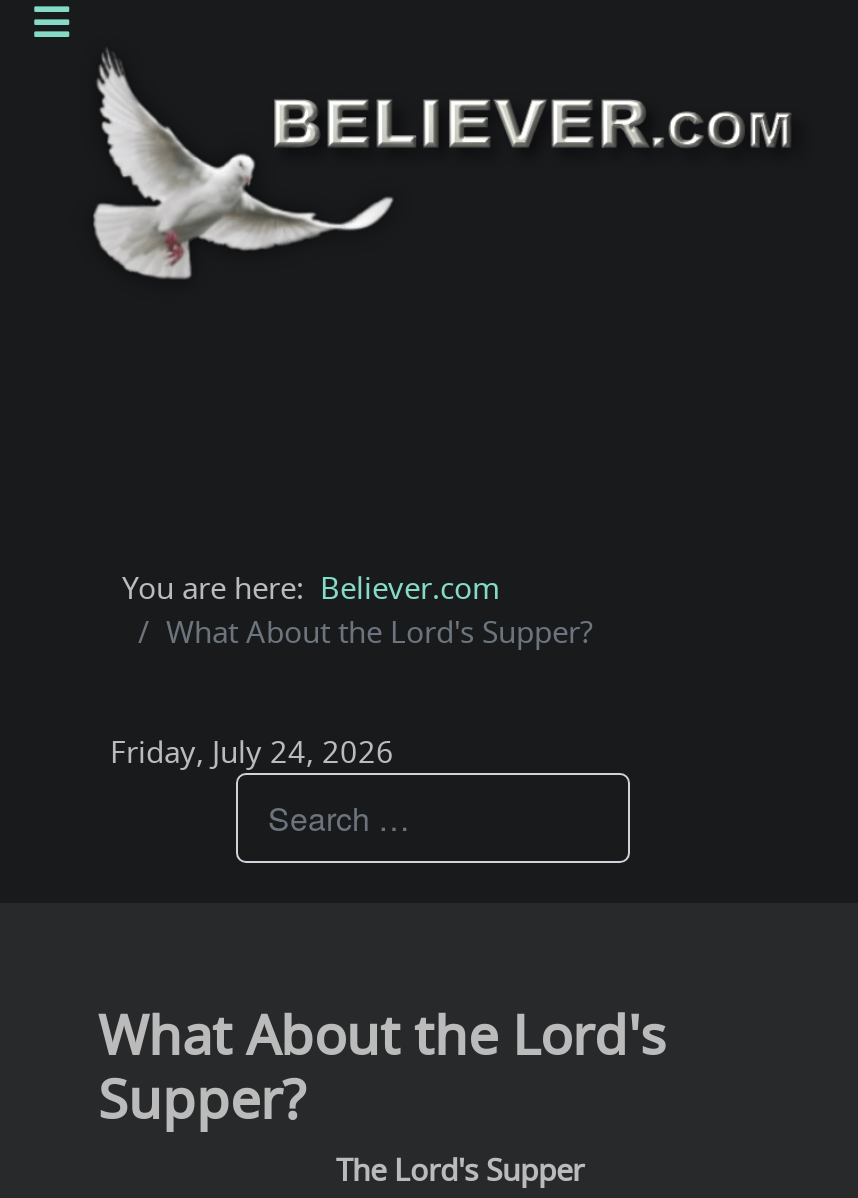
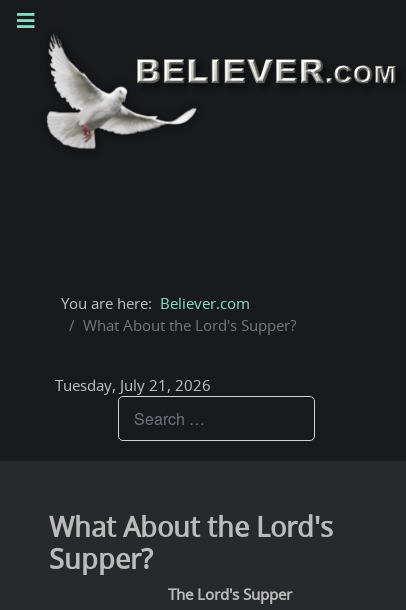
- Friday, July 24, 2026
+ Tuesday, July 21, 2026
